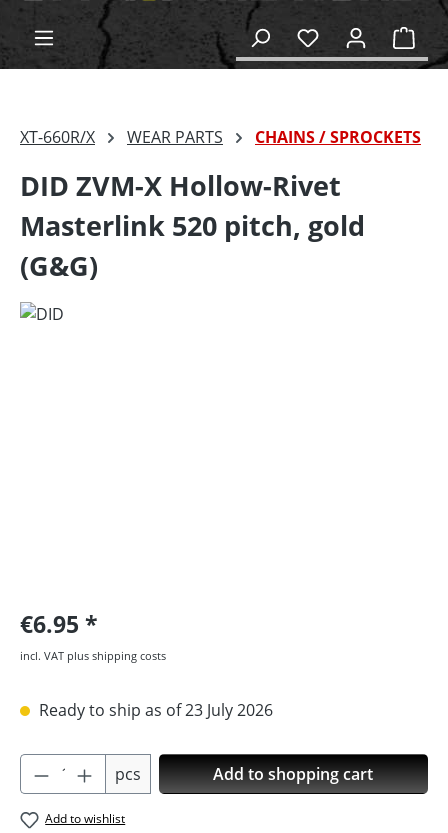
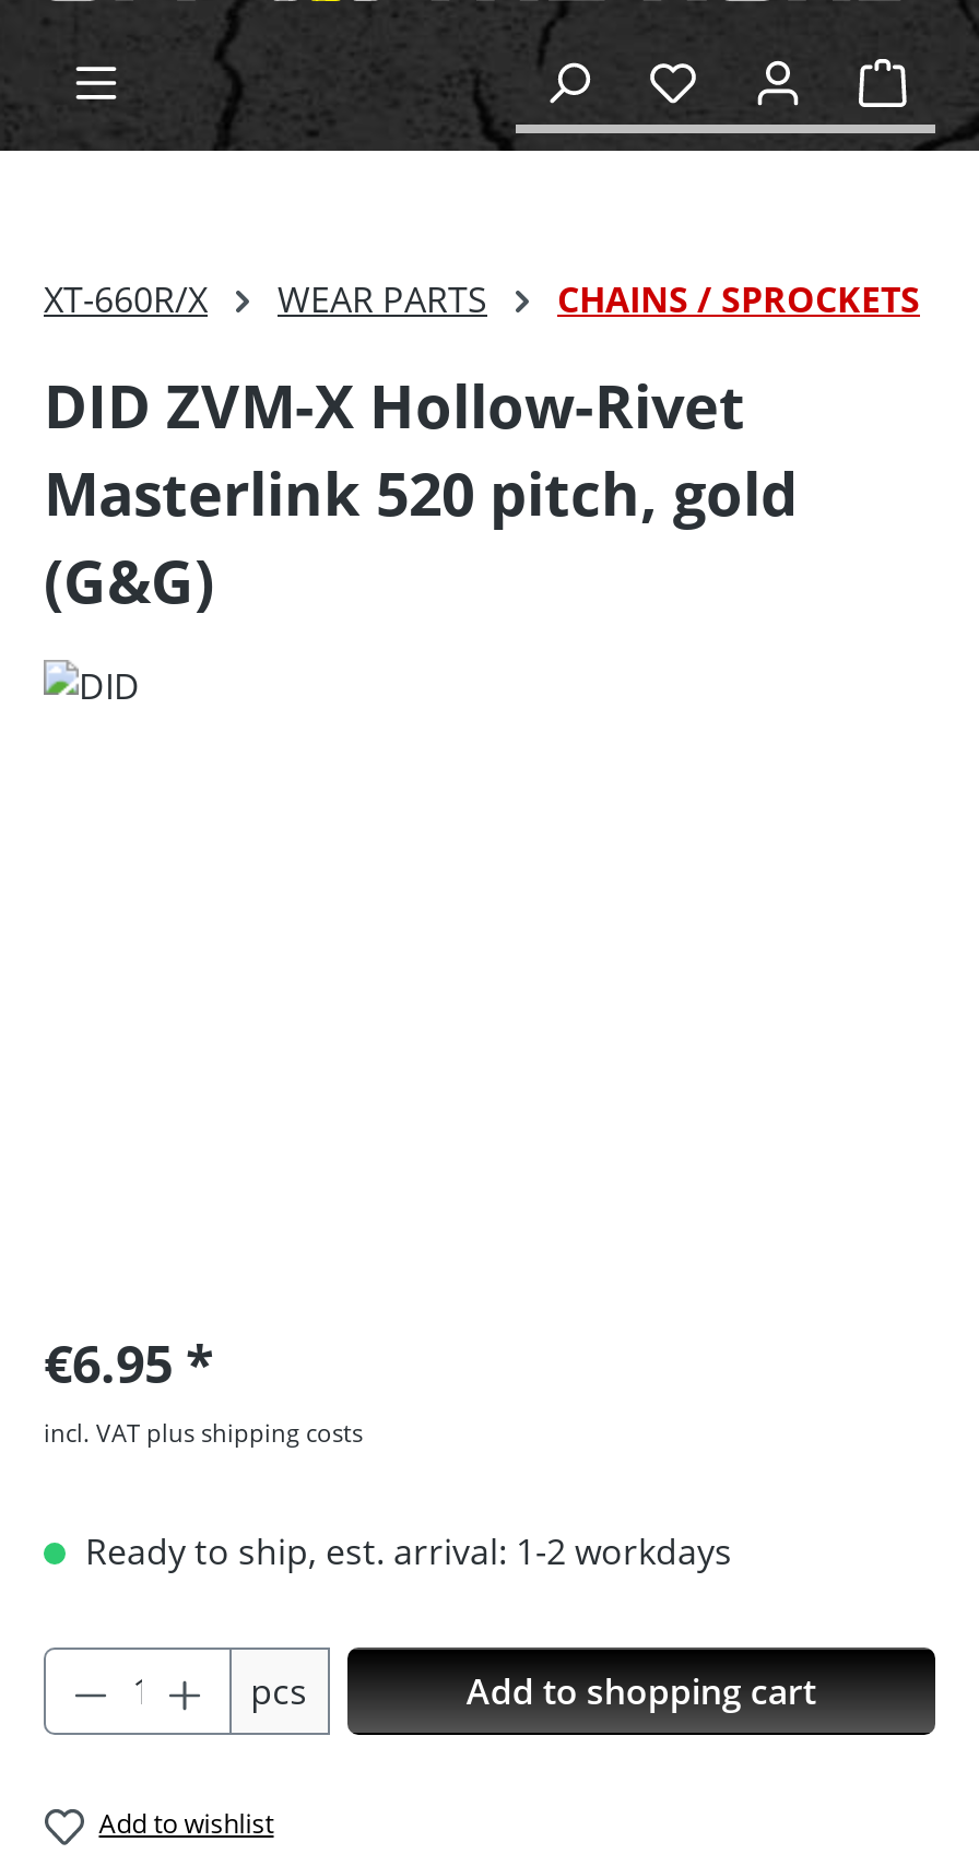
- Ready to ship as of 23 July 2026
+ Ready to ship, est. arrival: 1-2 workdays
